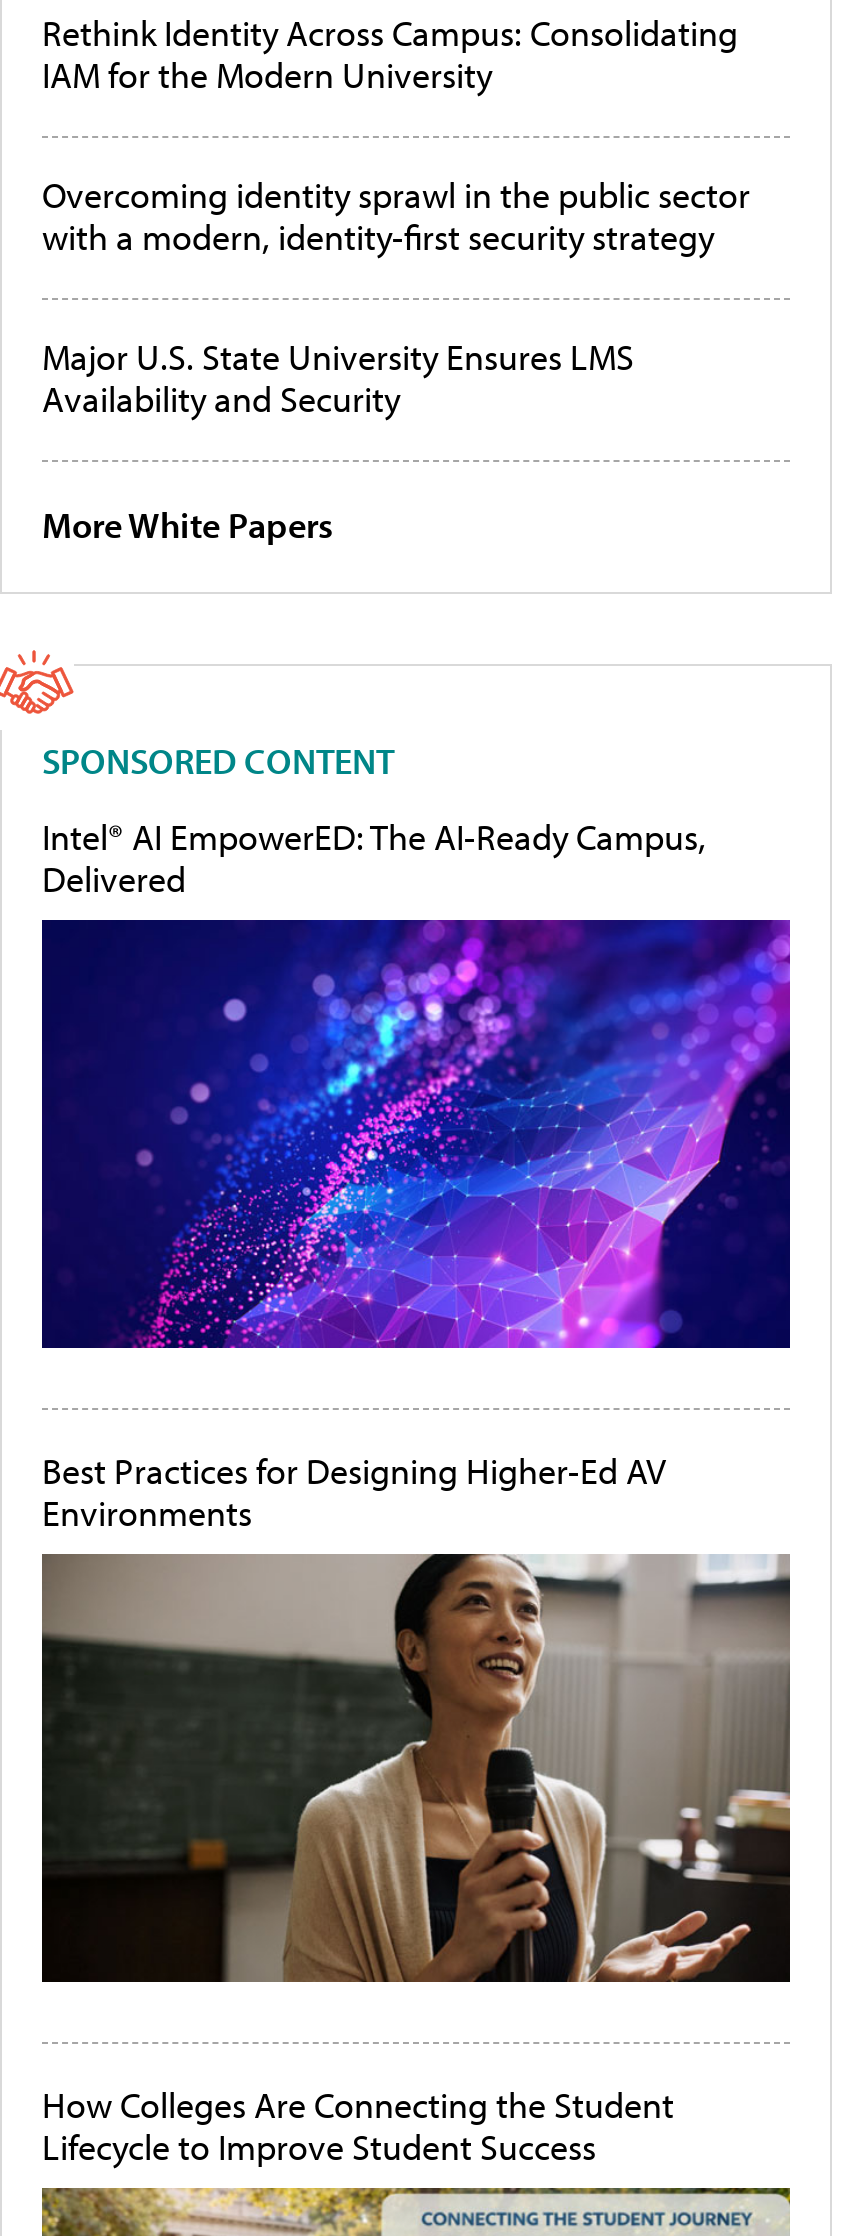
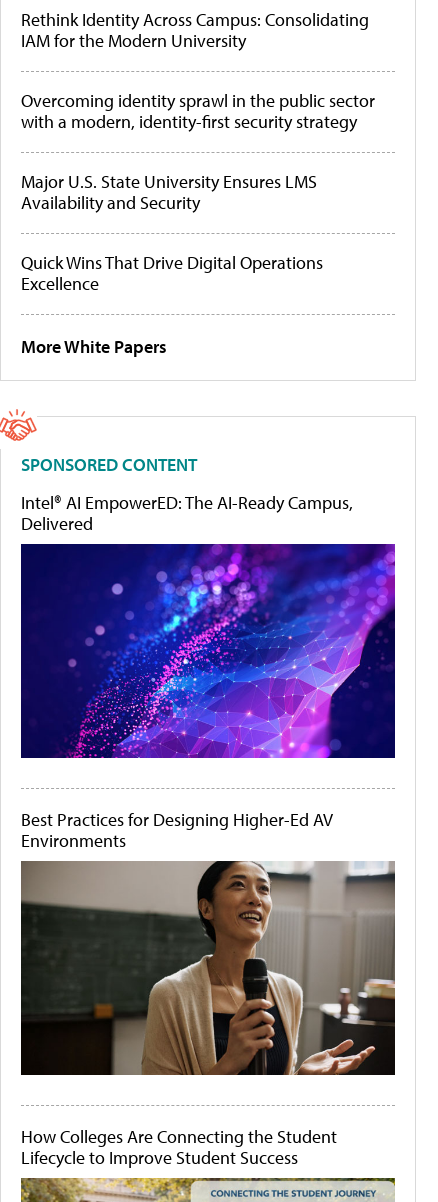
+ Quick Wins That Drive Digital Operations
+ Excellence
